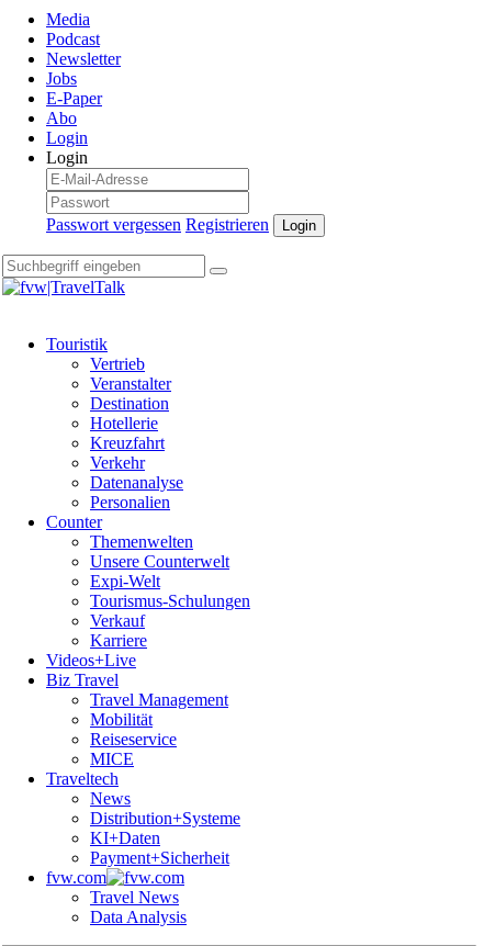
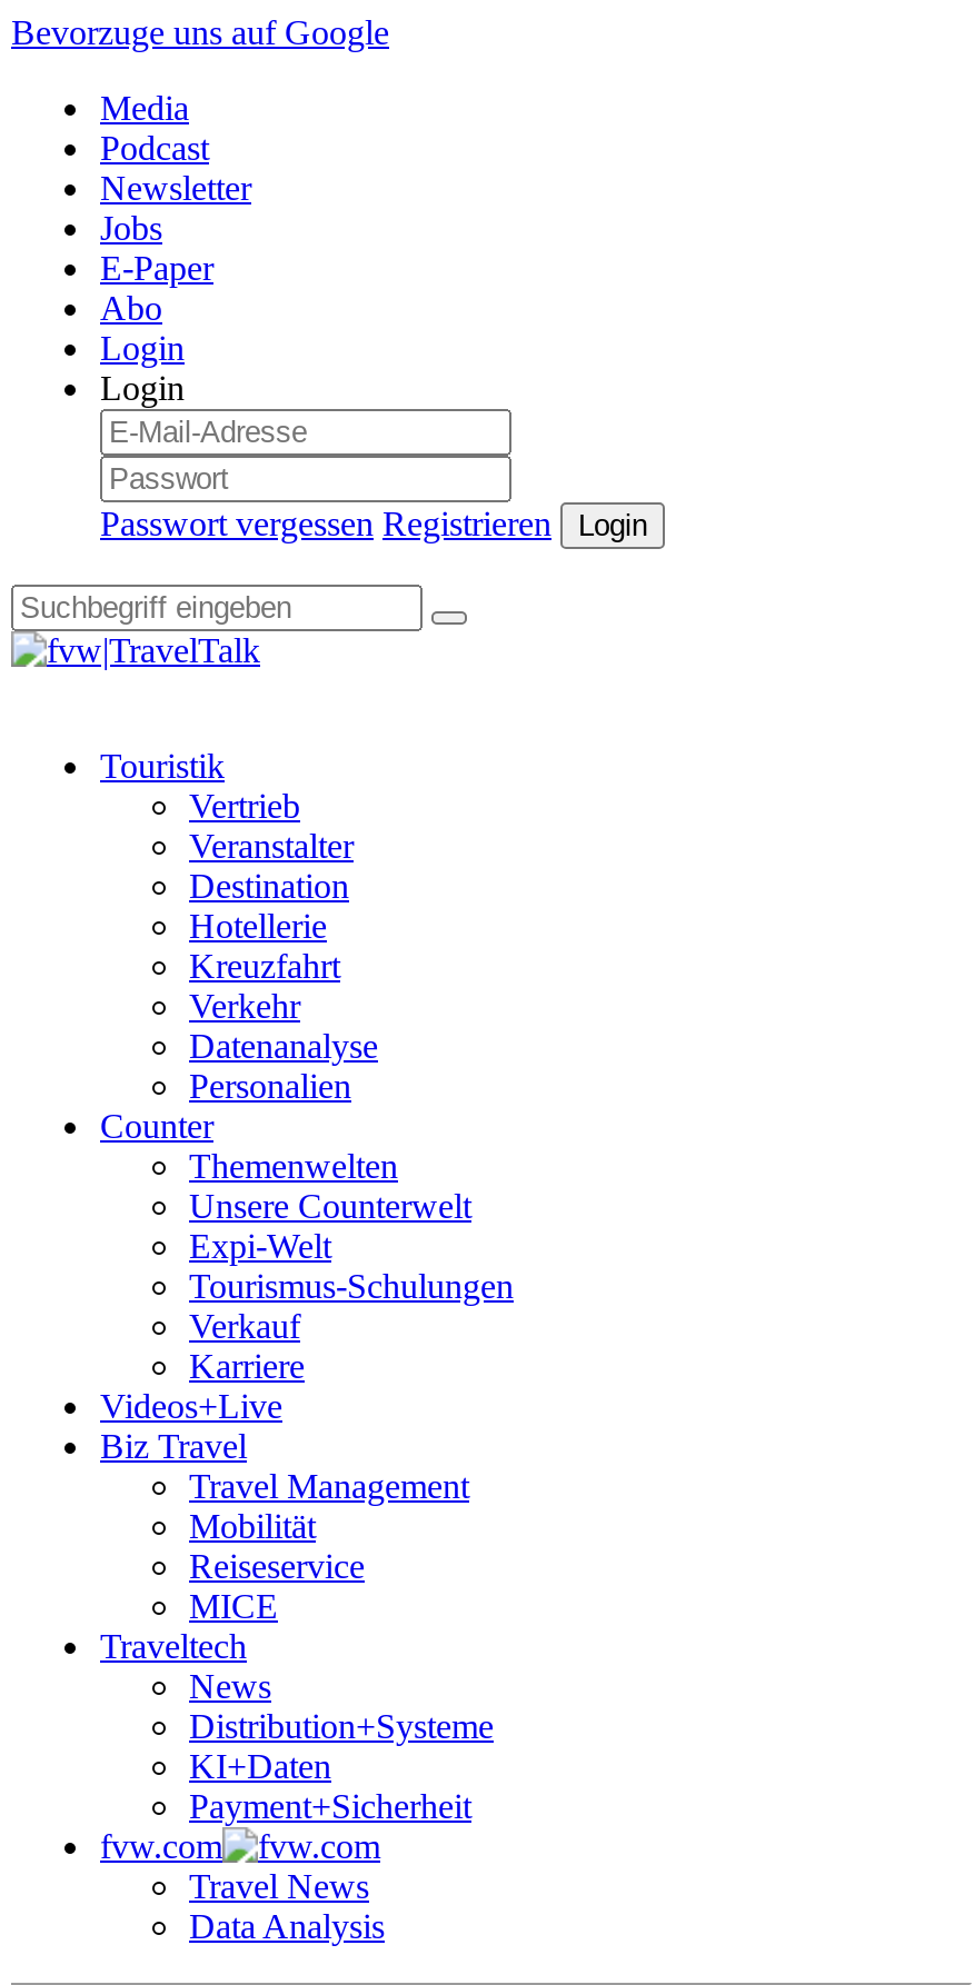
+ Bevorzuge uns auf Google
